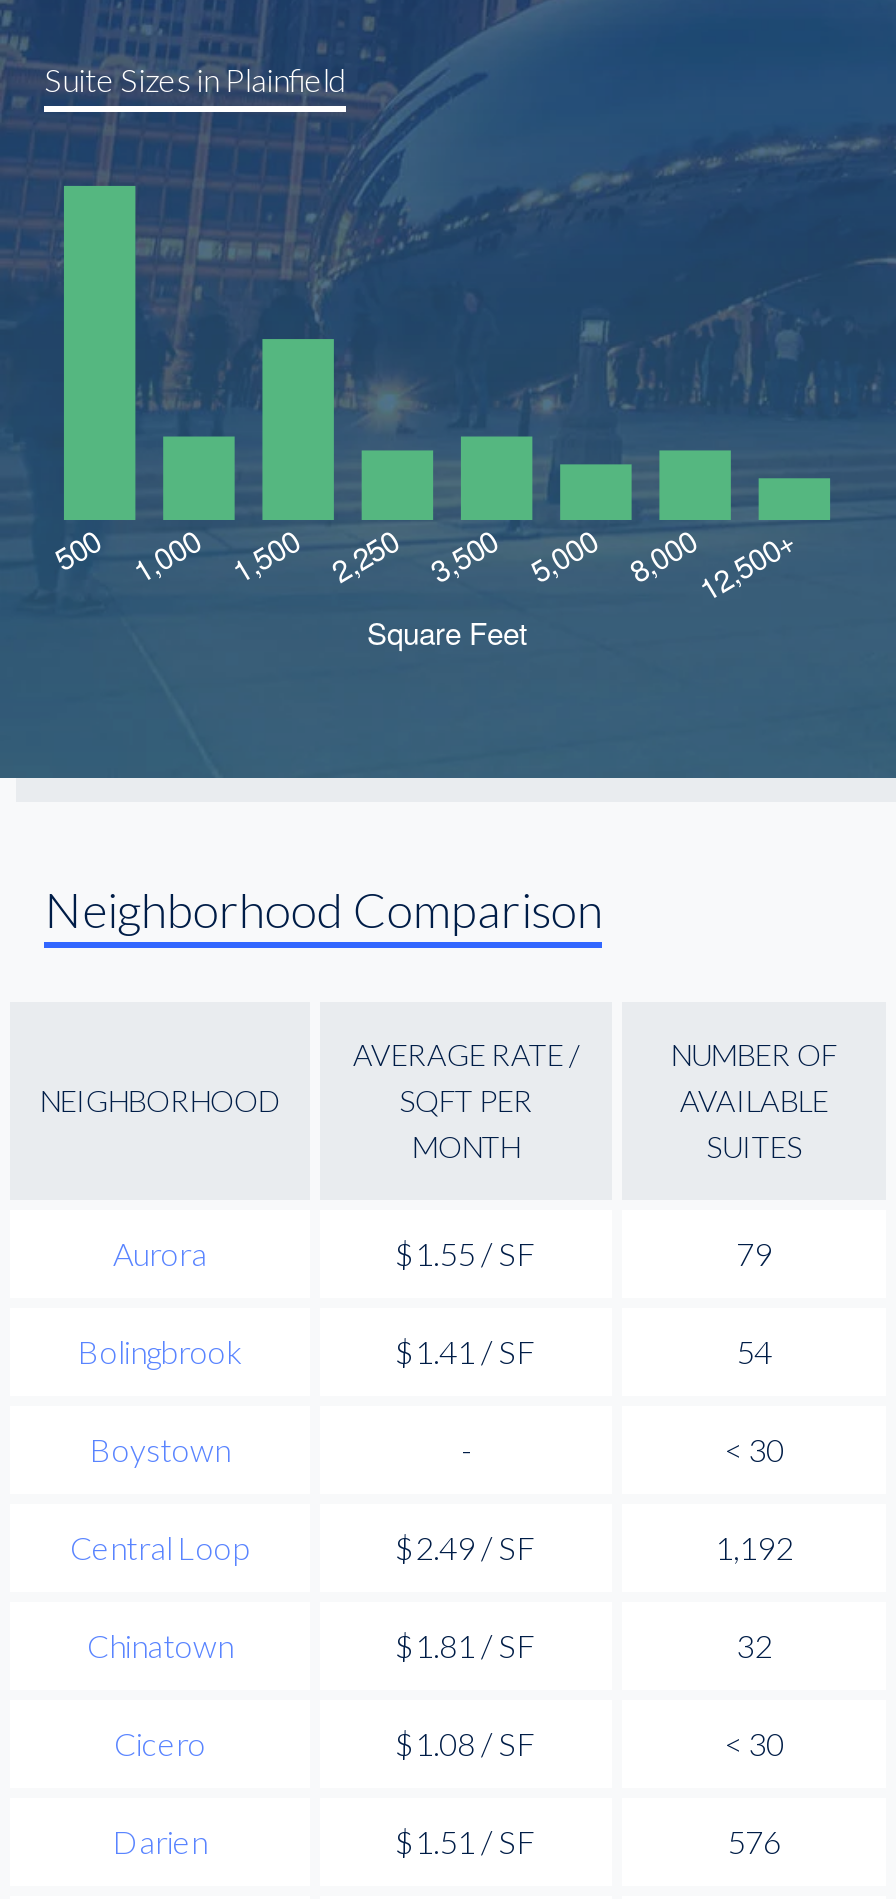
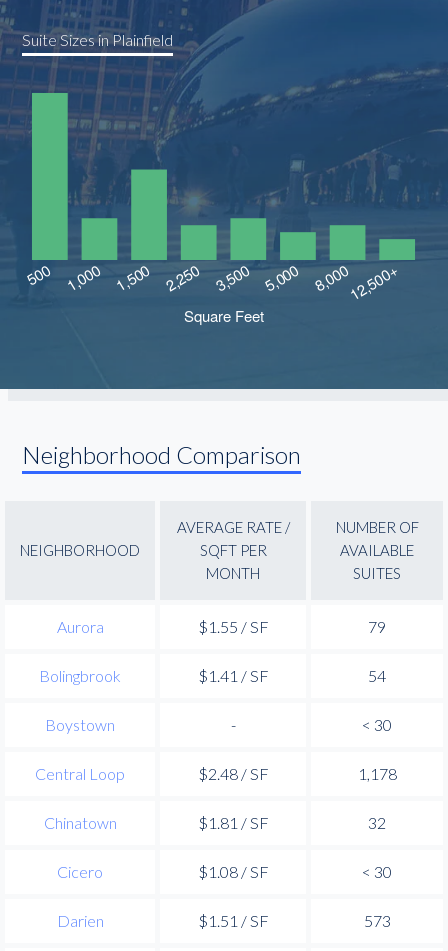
- $2.49 / SF
+ $2.48 / SF

- 1,192
+ 1,178

- 576
+ 573
